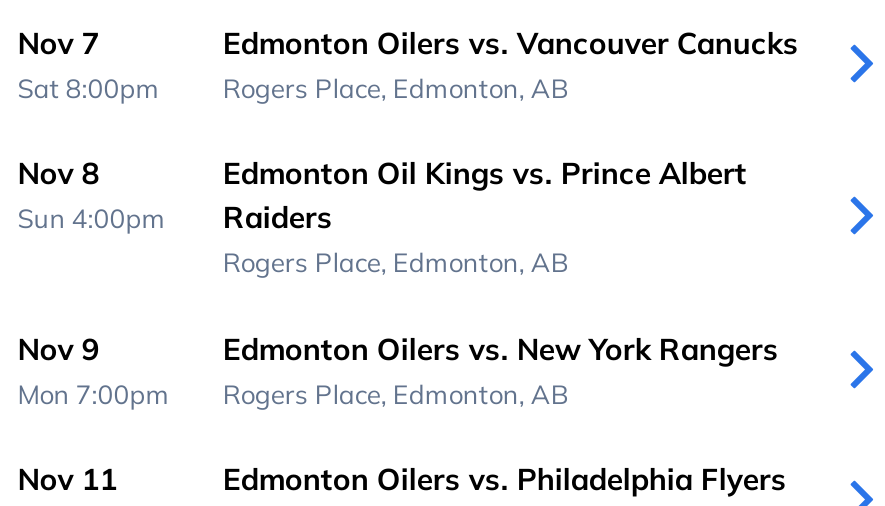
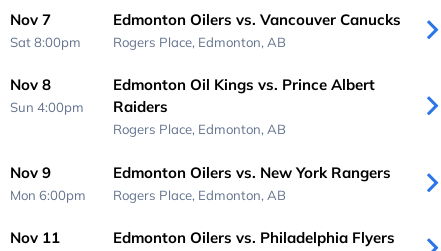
- Mon 7:00pm Rogers Place, Edmonton, AB
+ Mon 6:00pm Rogers Place, Edmonton, AB
